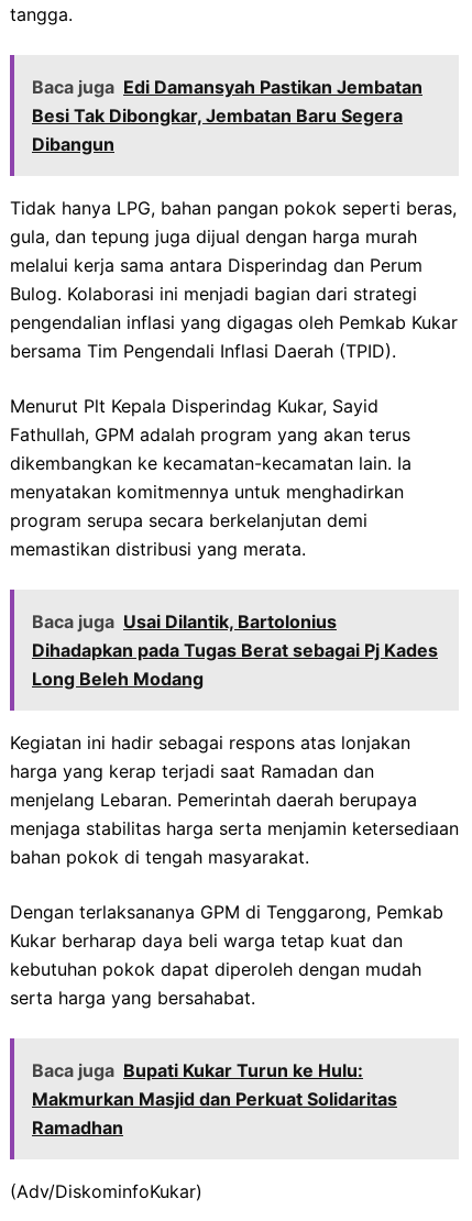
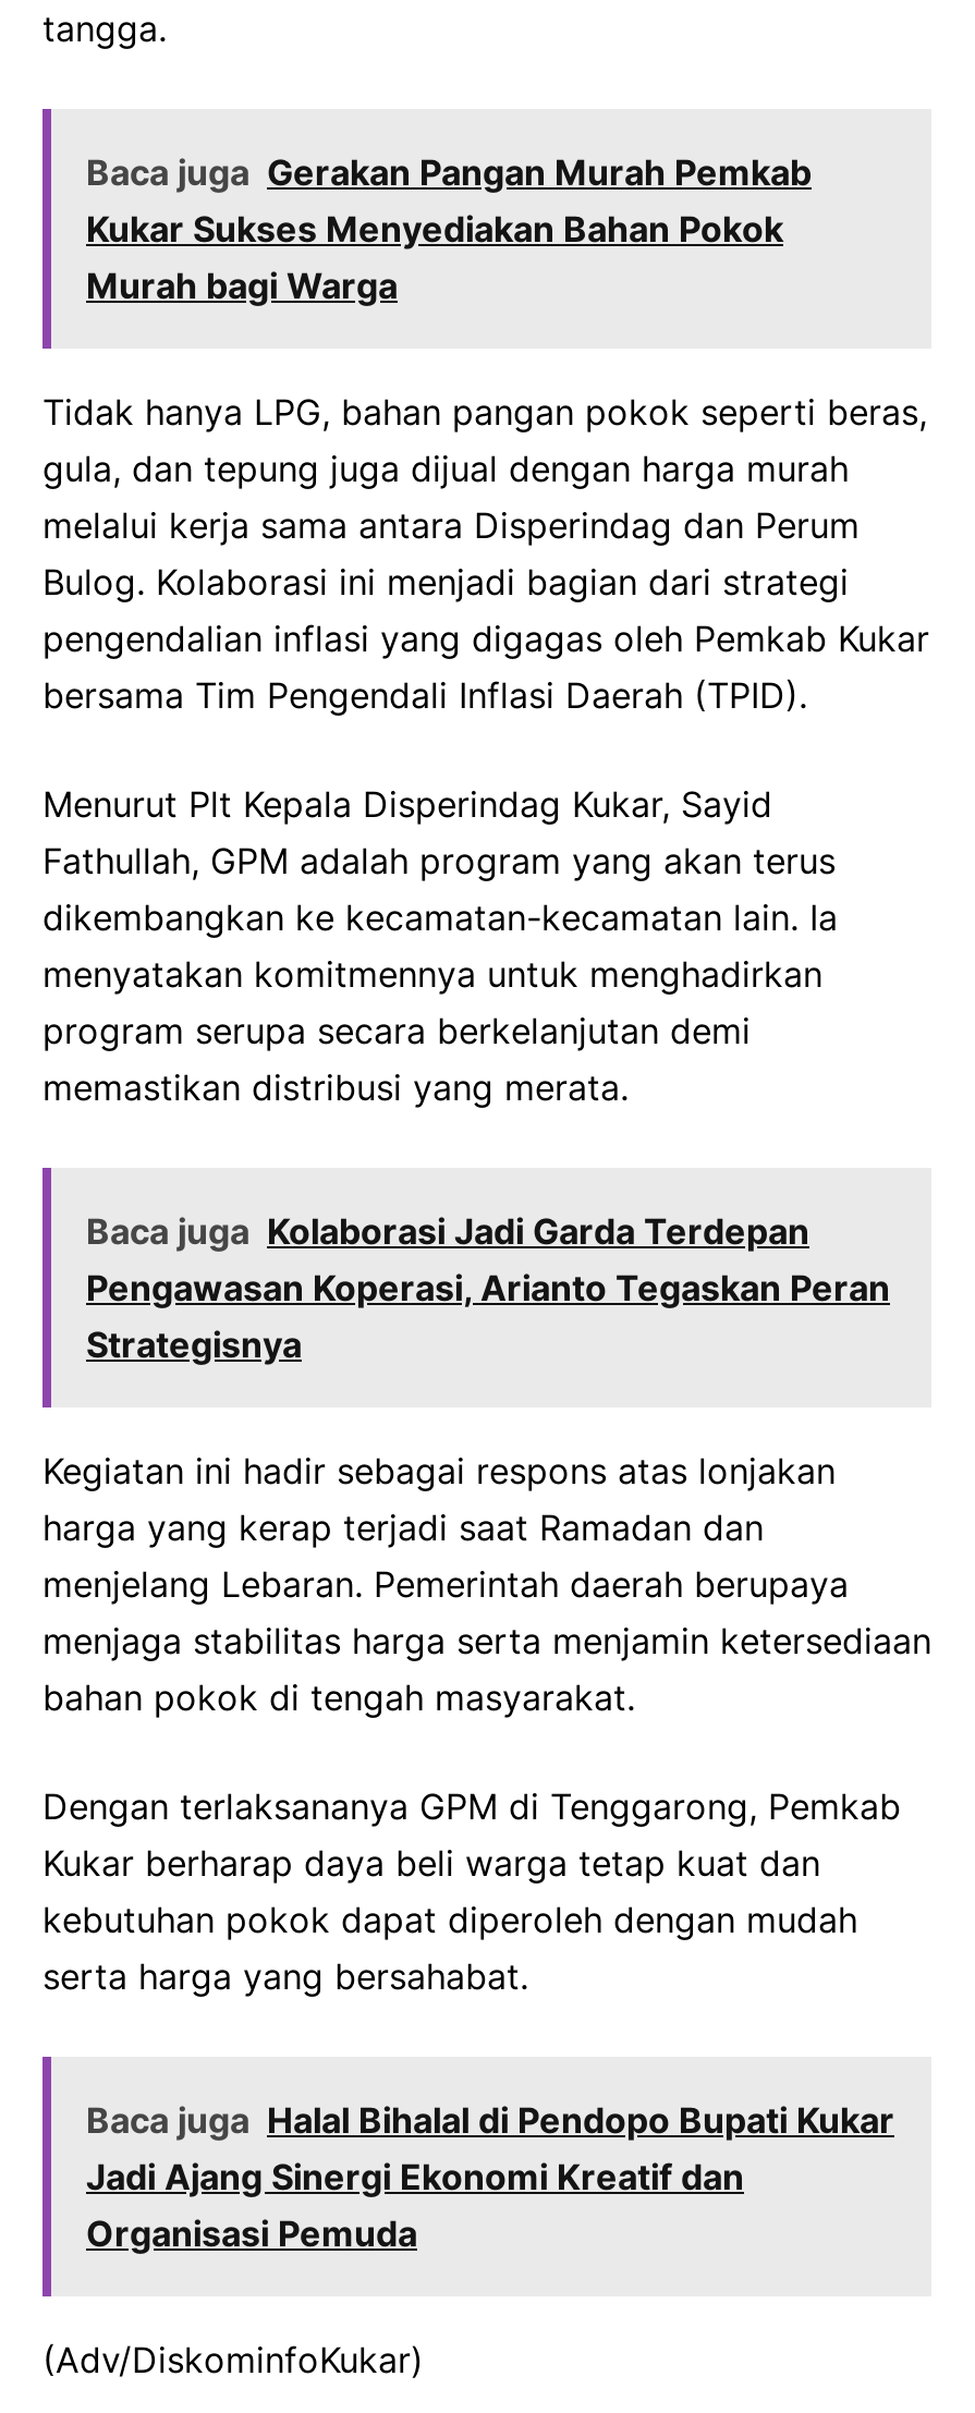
- Baca juga Edi Damansyah Pastikan Jembatan
- Besi Tak Dibongkar, Jembatan Baru Segera
- Dibangun
+ Baca juga Gerakan Pangan Murah Pemkab
+ Kukar Sukses Menyediakan Bahan Pokok
+ Murah bagi Warga

- Baca juga Usai Dilantik, Bartolonius
- Dihadapkan pada Tugas Berat sebagai Pj Kades
- Long Beleh Modang
+ Baca juga Kolaborasi Jadi Garda Terdepan
+ Pengawasan Koperasi, Arianto Tegaskan Peran
+ Strategisnya

- Baca juga Bupati Kukar Turun ke Hulu:
- Makmurkan Masjid dan Perkuat Solidaritas
- Ramadhan
+ Baca juga Halal Bihalal di Pendopo Bupati Kukar
+ Jadi Ajang Sinergi Ekonomi Kreatif dan
+ Organisasi Pemuda
